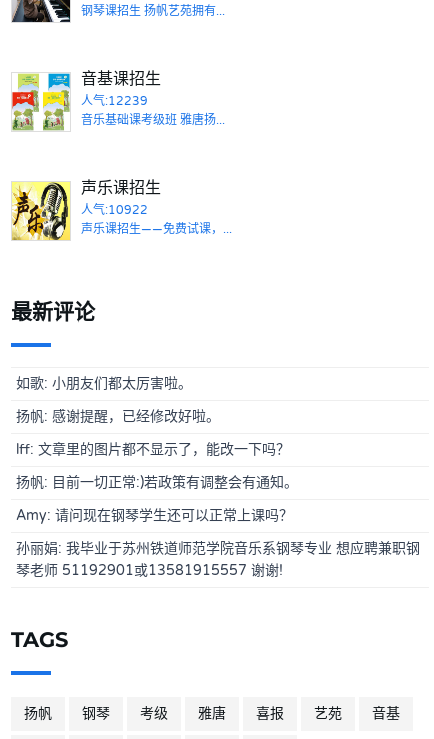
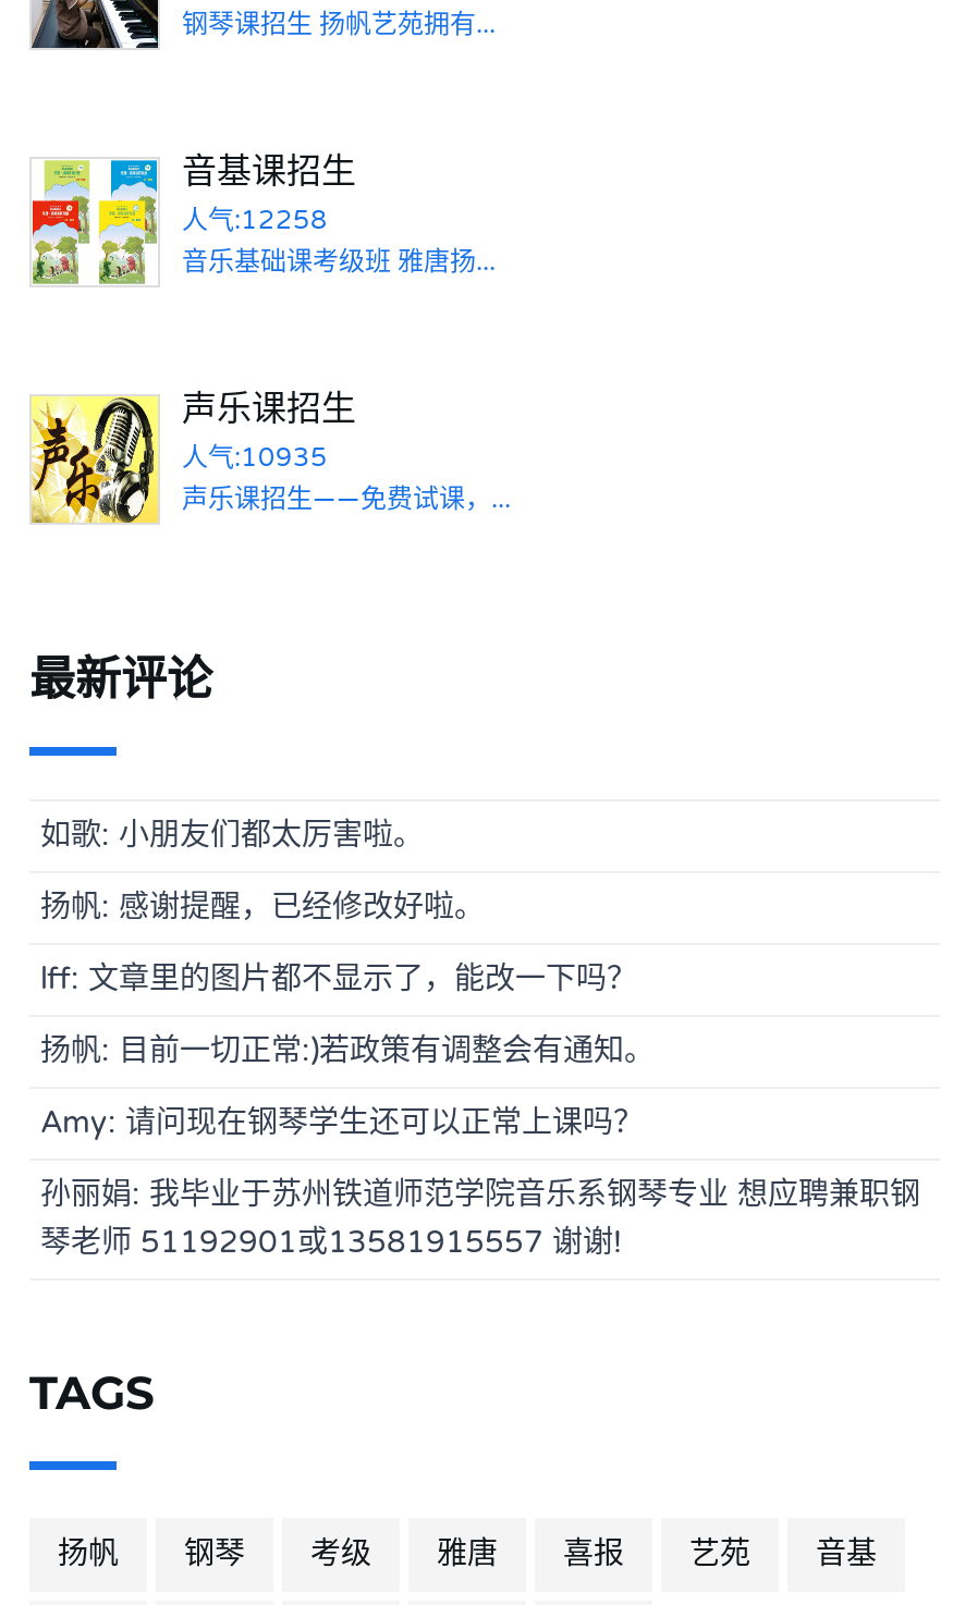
- 人气:12239
+ 人气:12258

- 人气:10922
+ 人气:10935
